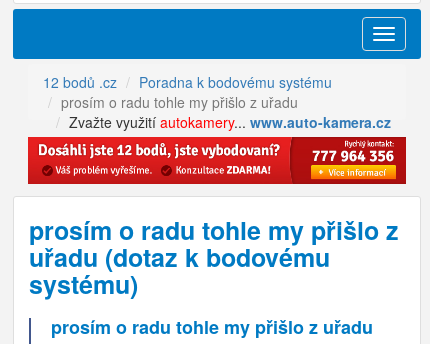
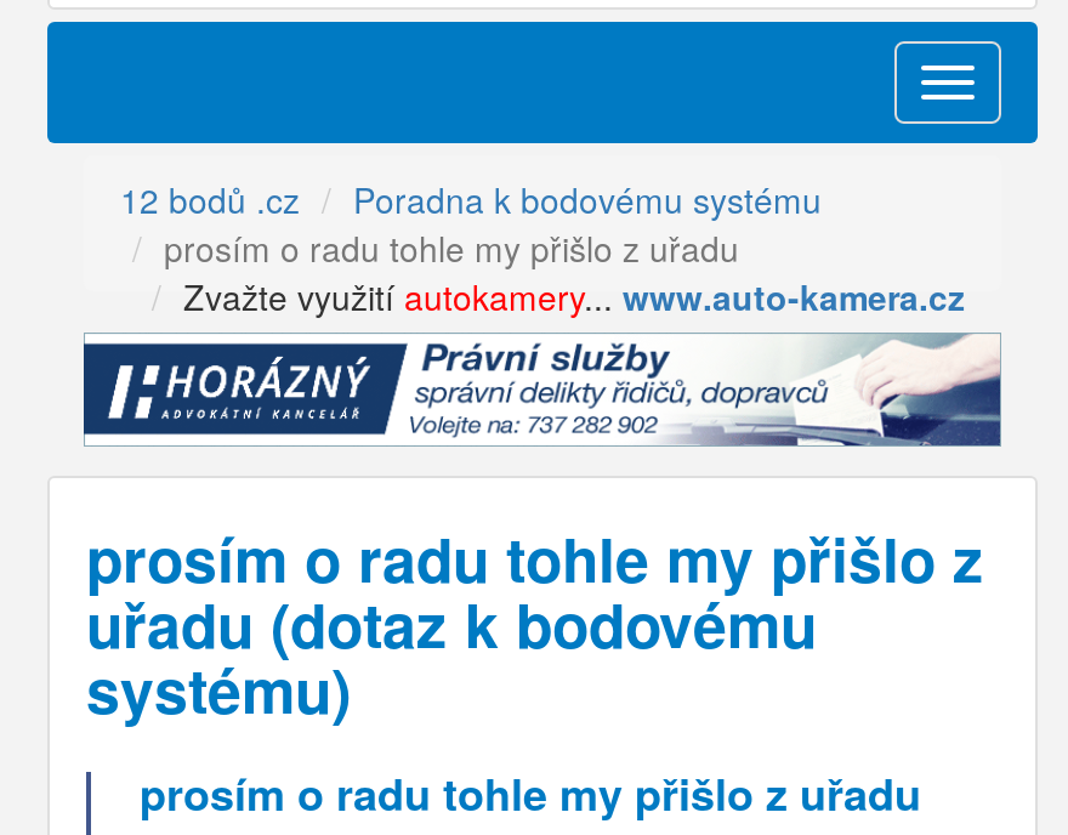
- [image]
+ [image]
